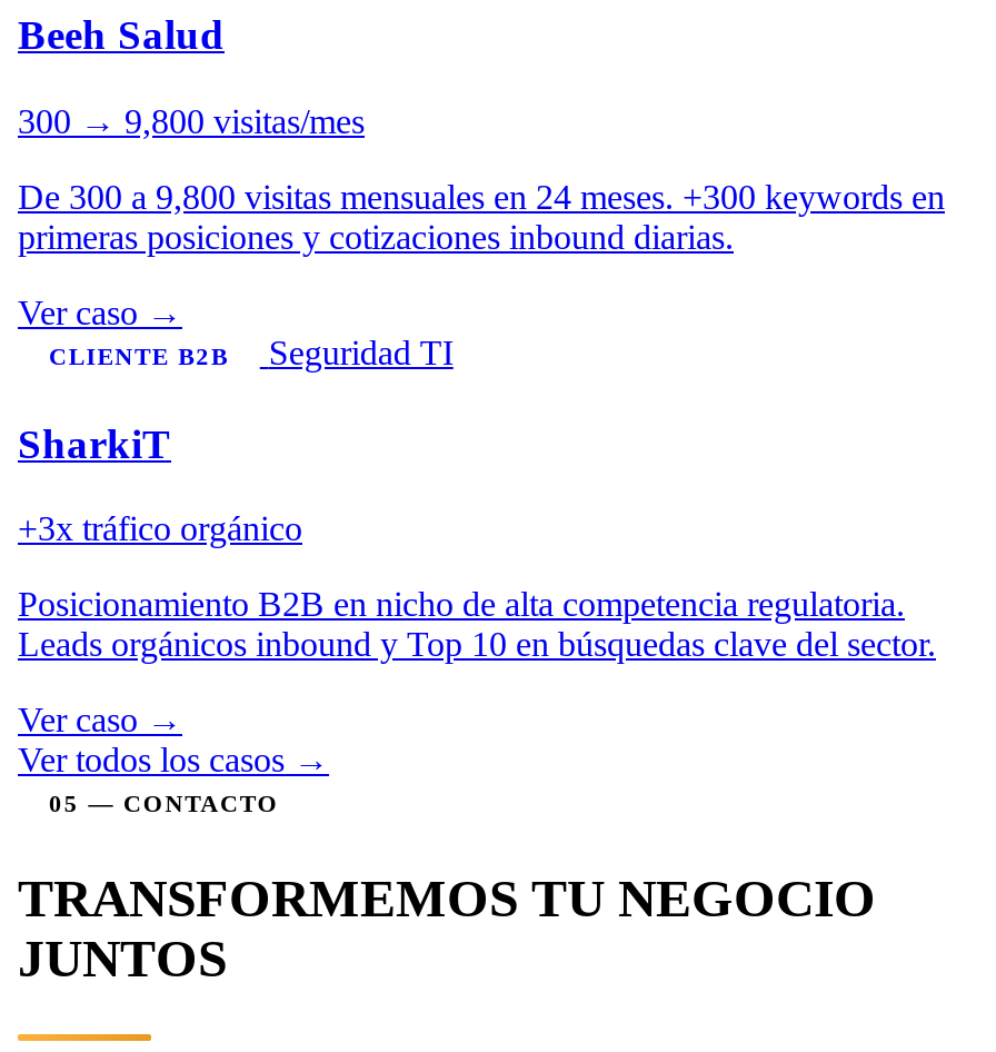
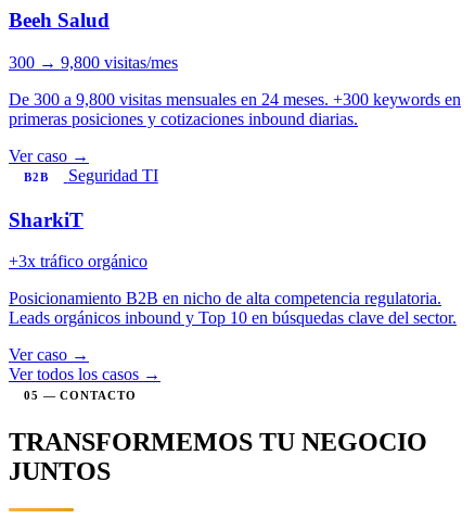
- CLIENTE B2B Seguridad TI
+ B2B Seguridad TI
